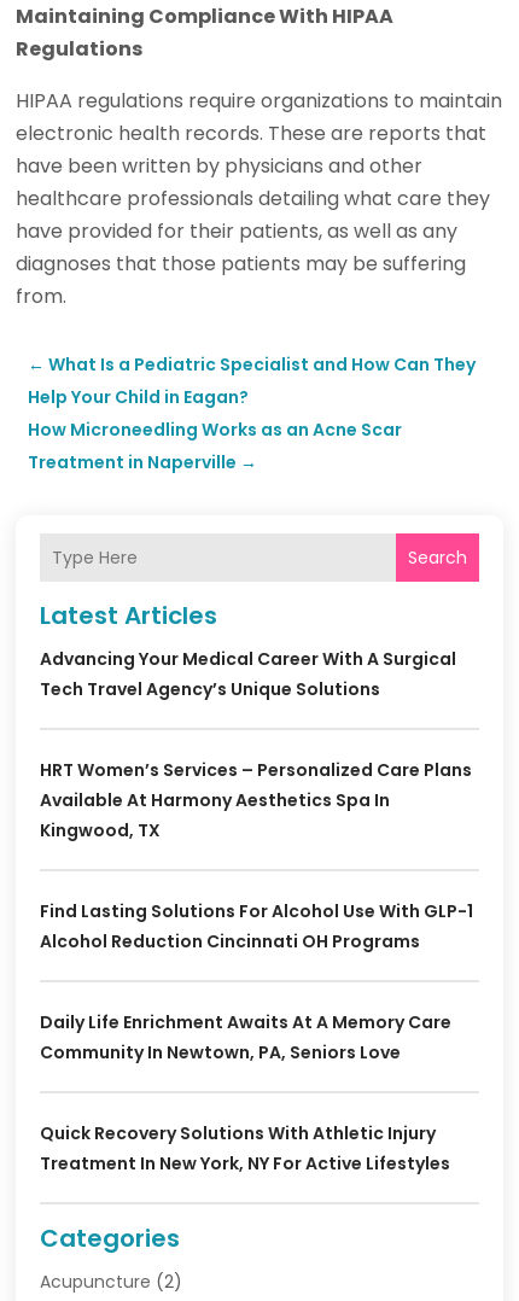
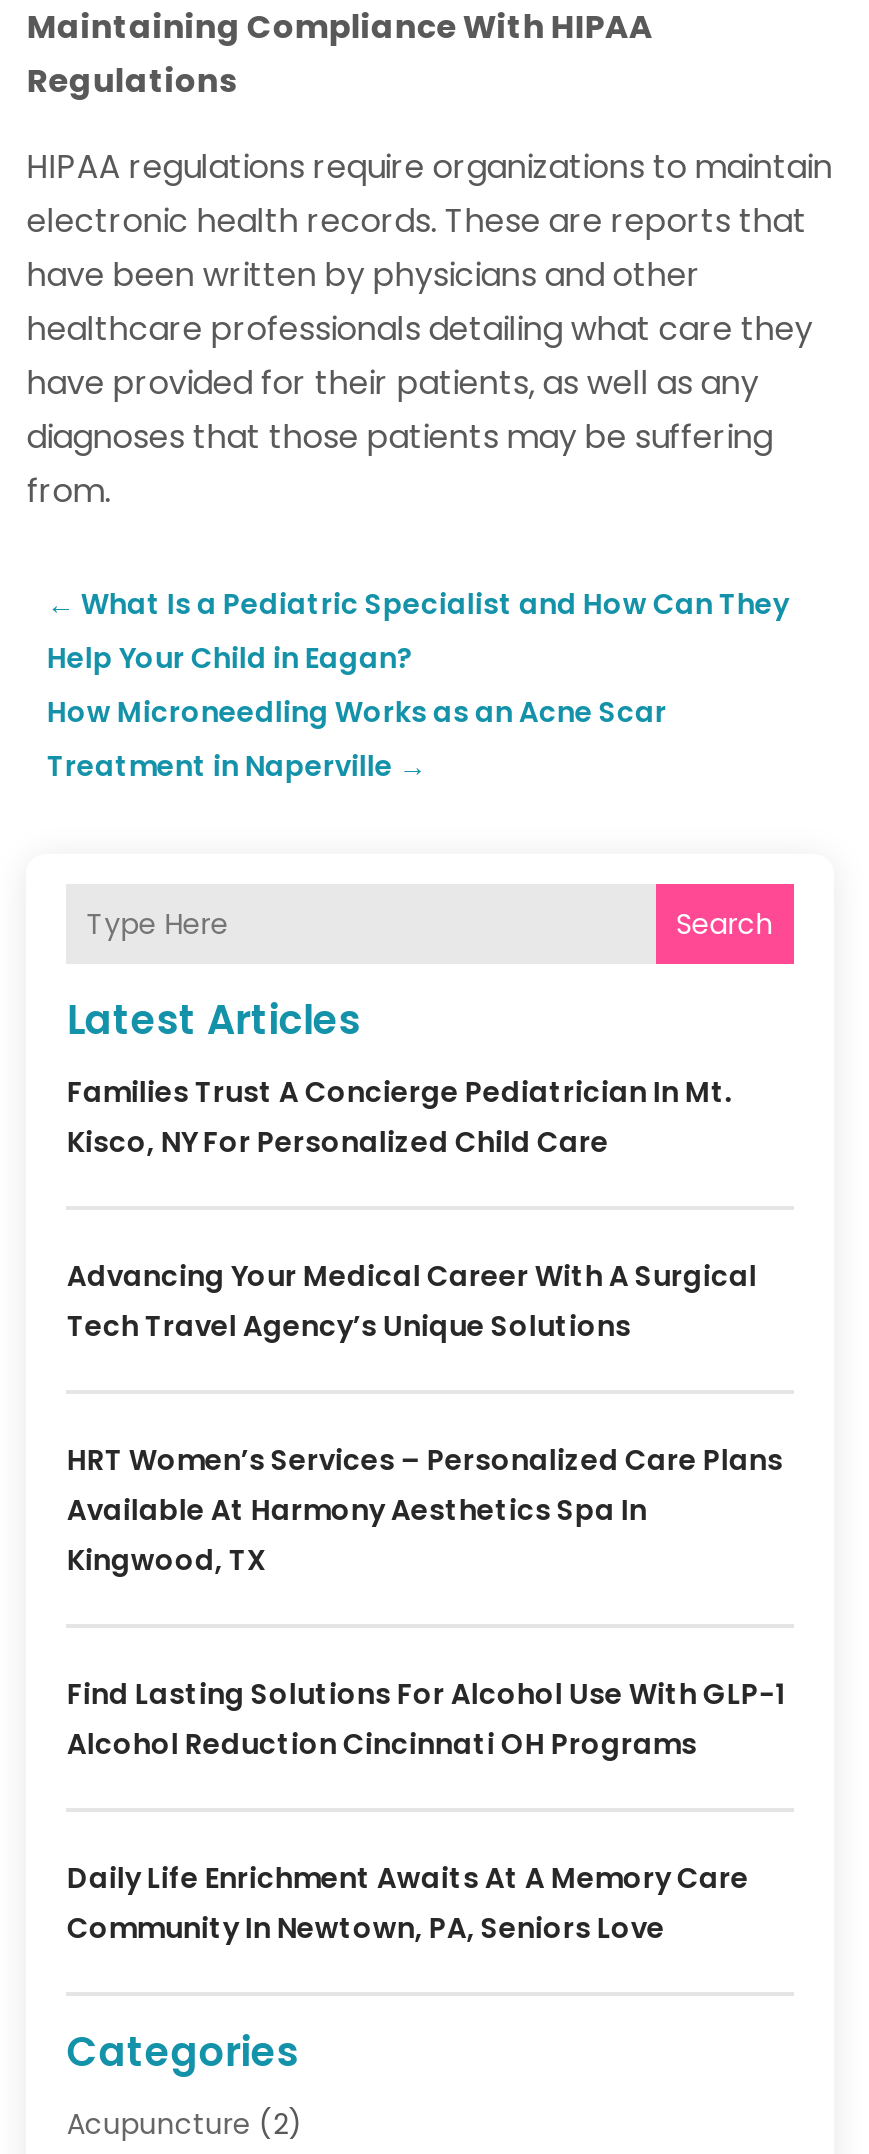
+ Families Trust A Concierge Pediatrician In Mt.
+ Kisco, NY For Personalized Child Care

moved down: Advancing Your Medical Career With A Surgical | Tech Travel Agency’s Unique Solutions | HRT Women’s Services – Personalized Care Plans | ... | Daily Life Enrichment Awaits At A Memory Care | Community In Newtown, PA, Seniors Love

- Quick Recovery Solutions With Athletic Injury
- Treatment In New York, NY For Active Lifestyles
